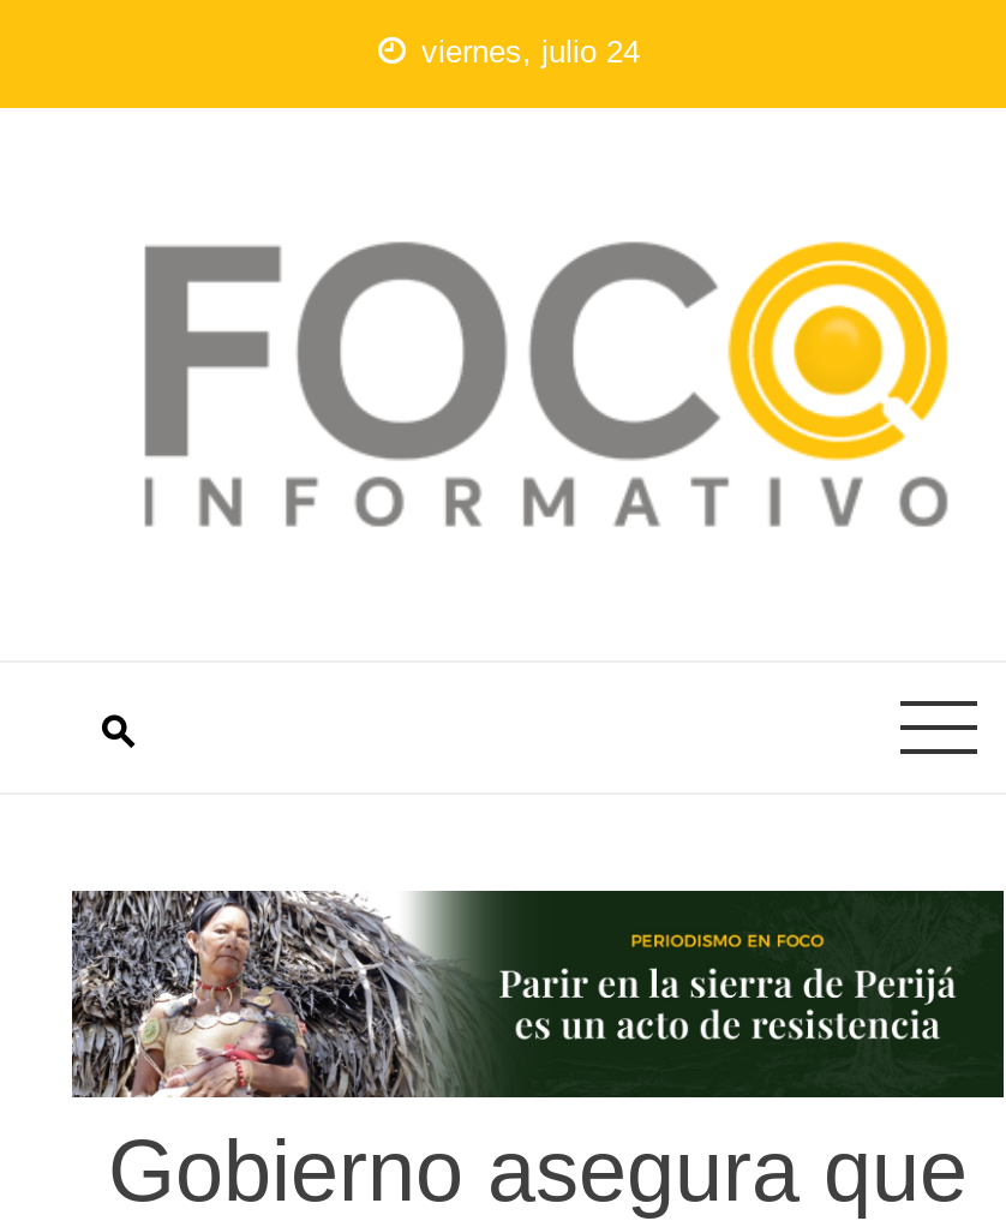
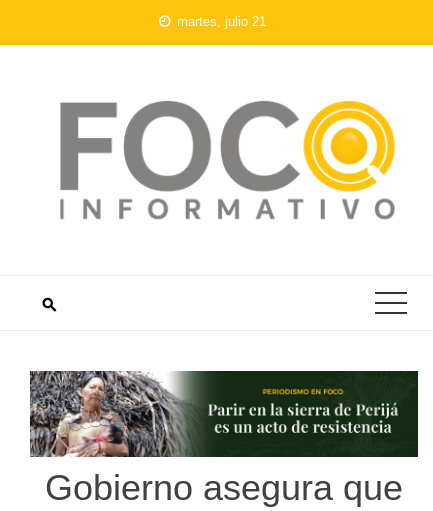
- viernes, julio 24
+ martes, julio 21
